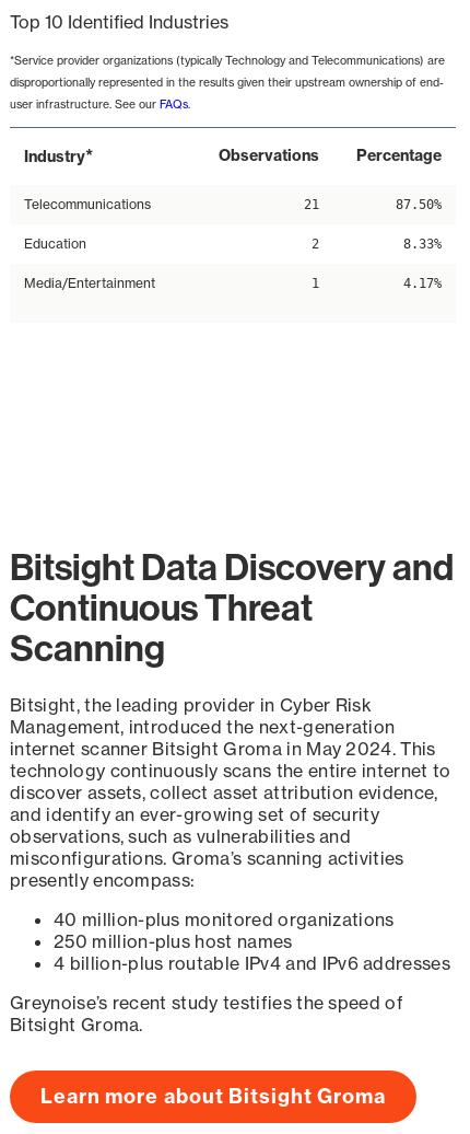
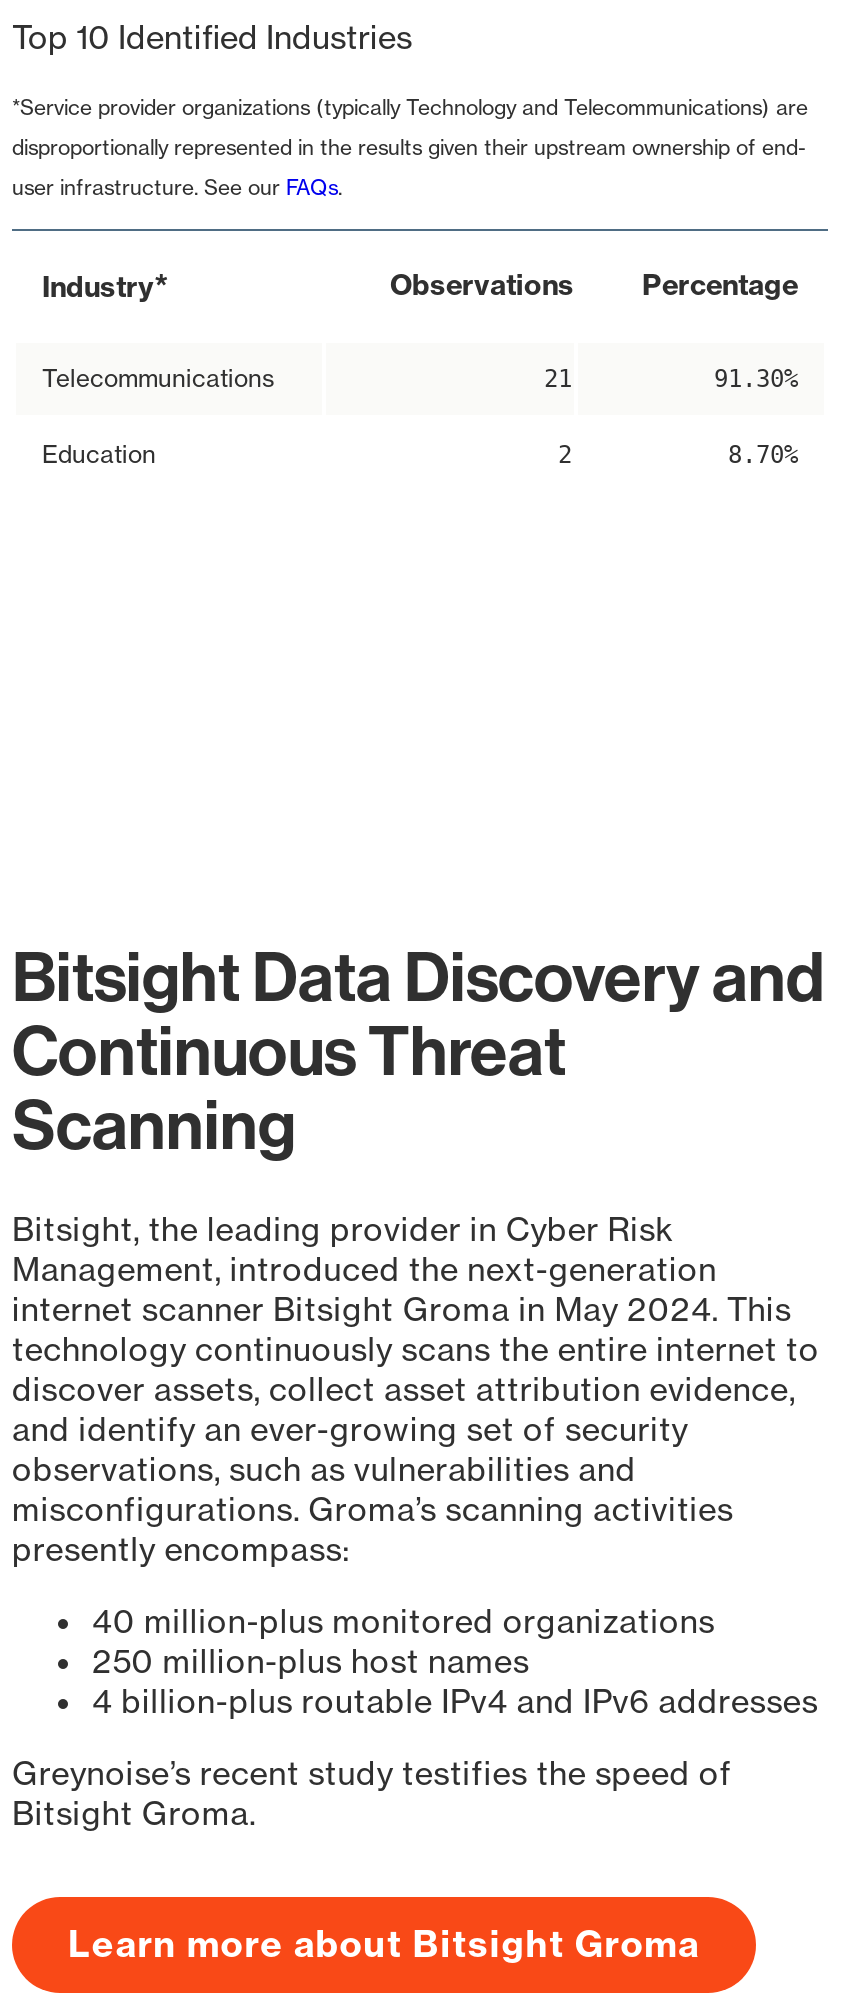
- 87.50%
+ 91.30%

- 8.33%
- Media/Entertainment
- 1
- 4.17%
+ 8.70%
